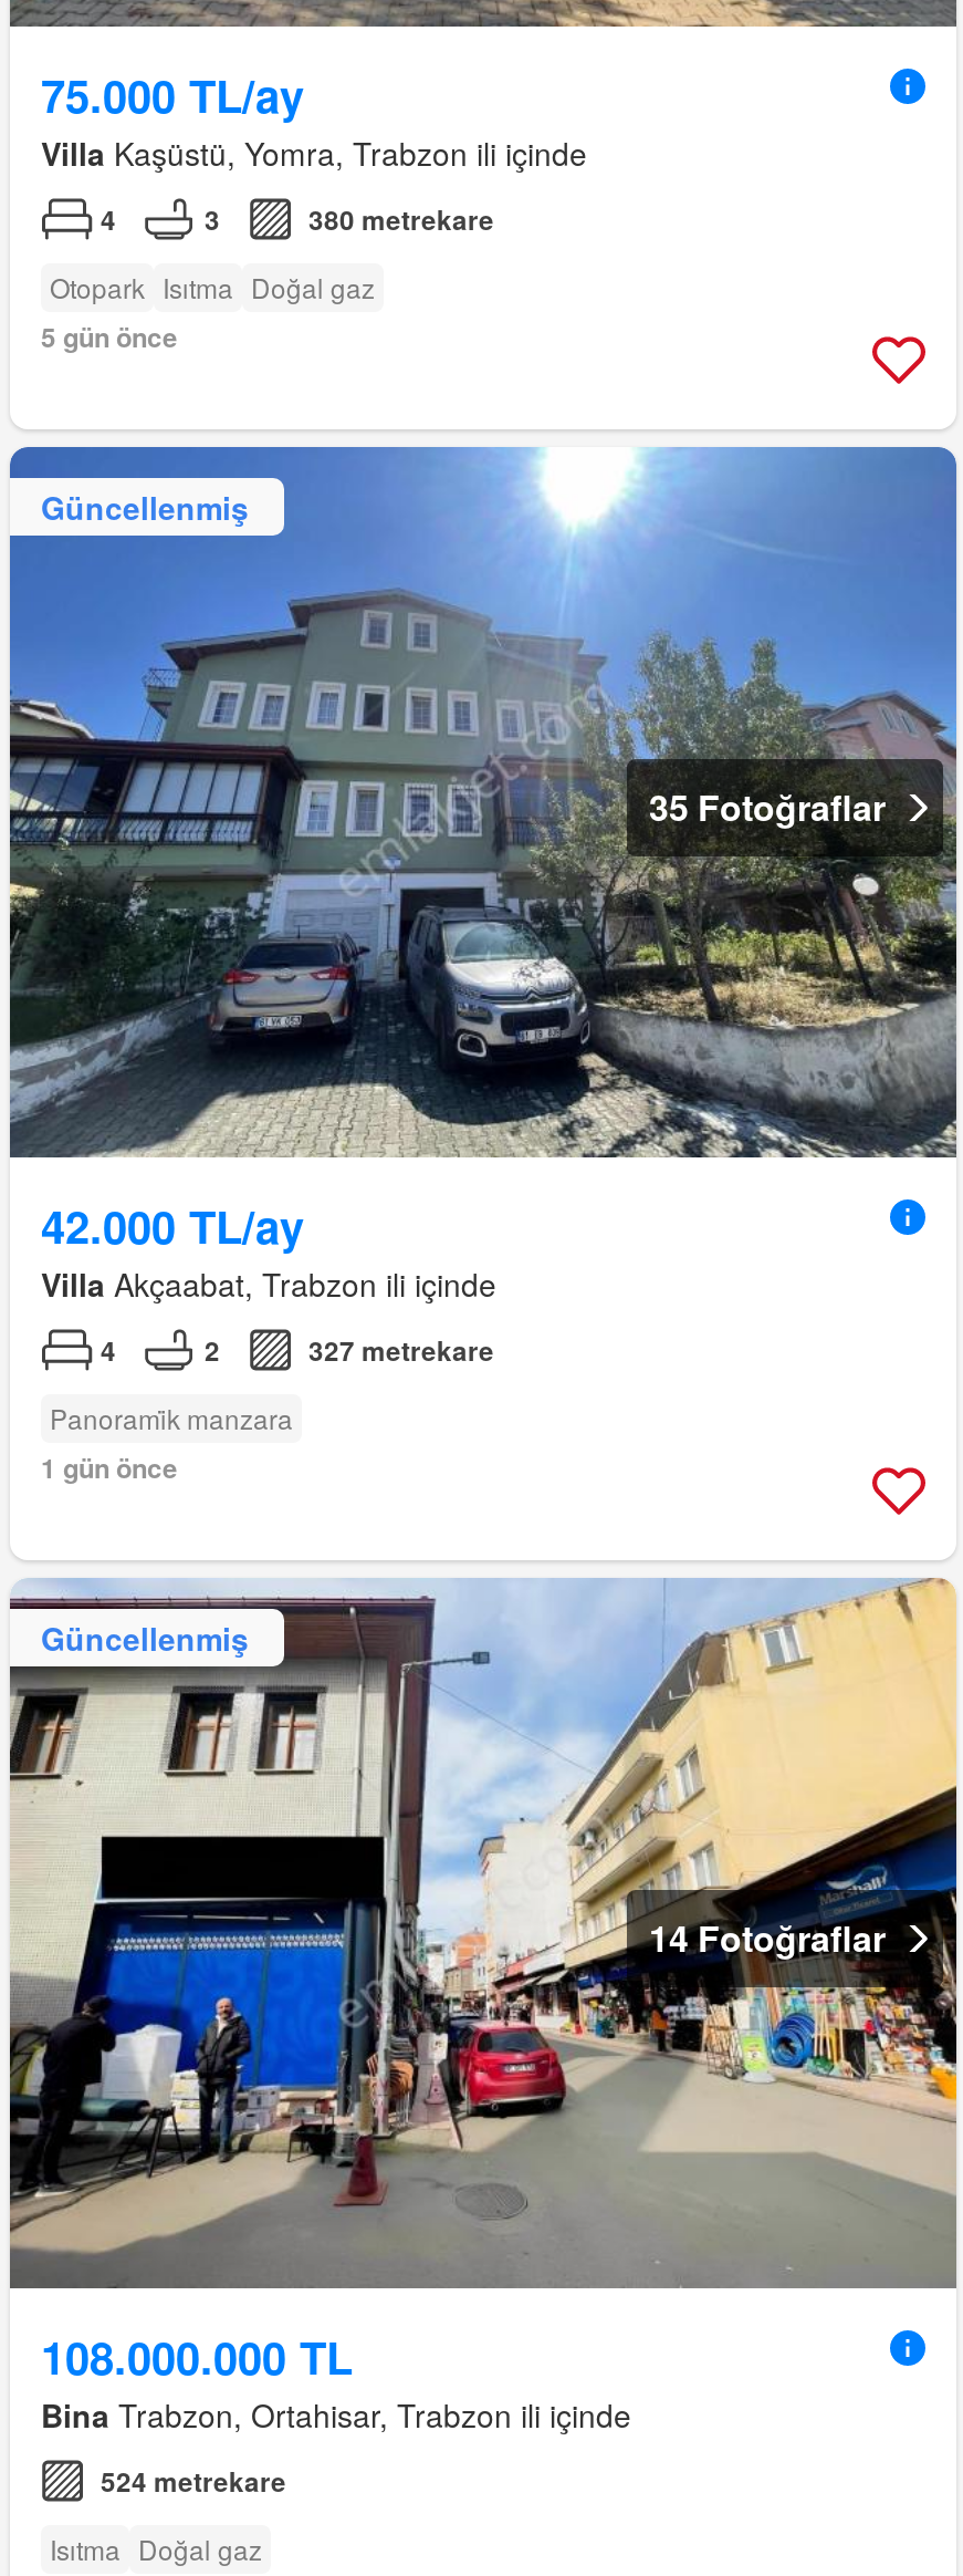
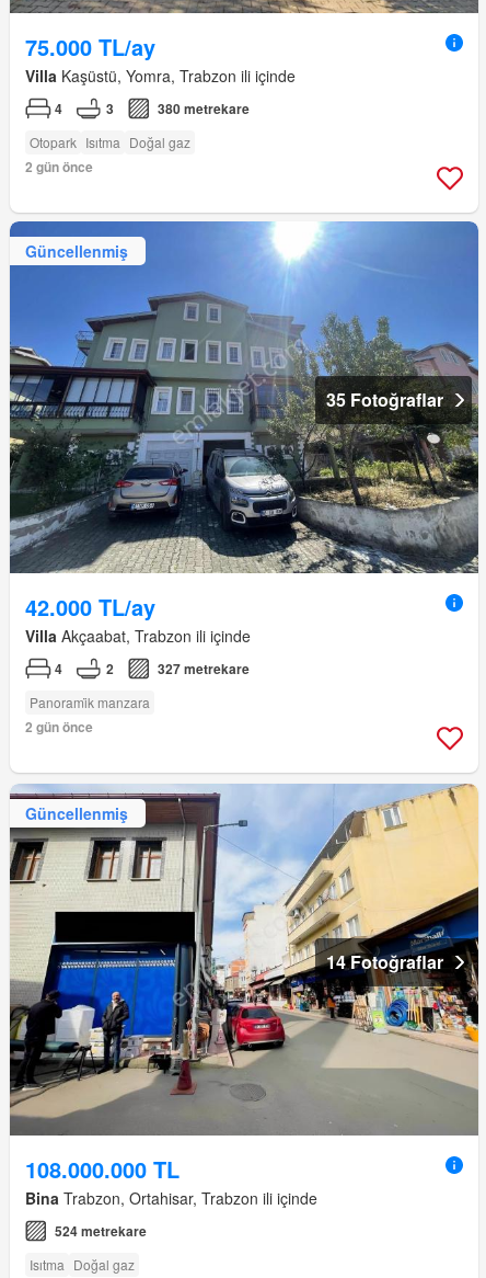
- 5 gün önce
+ 2 gün önce

- 1 gün önce
+ 2 gün önce
